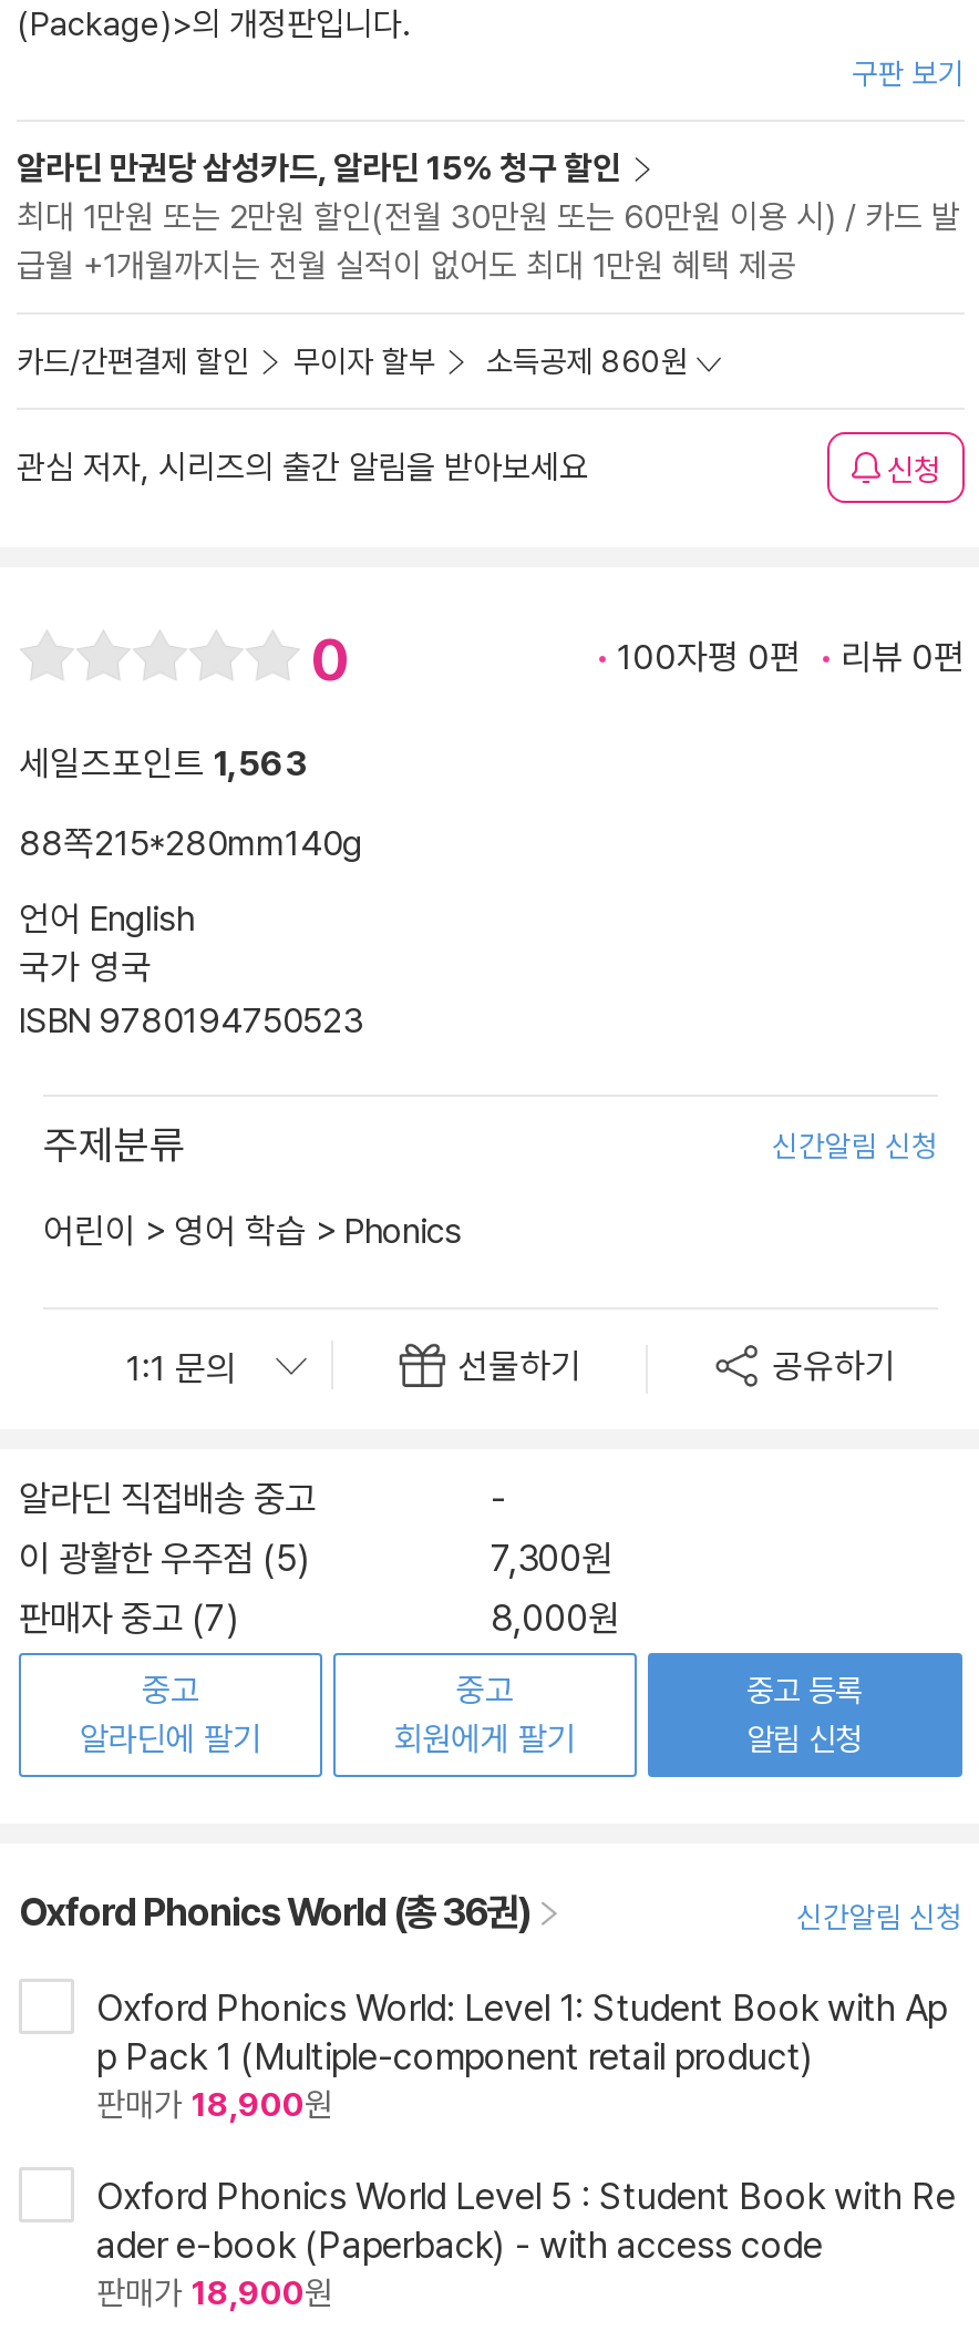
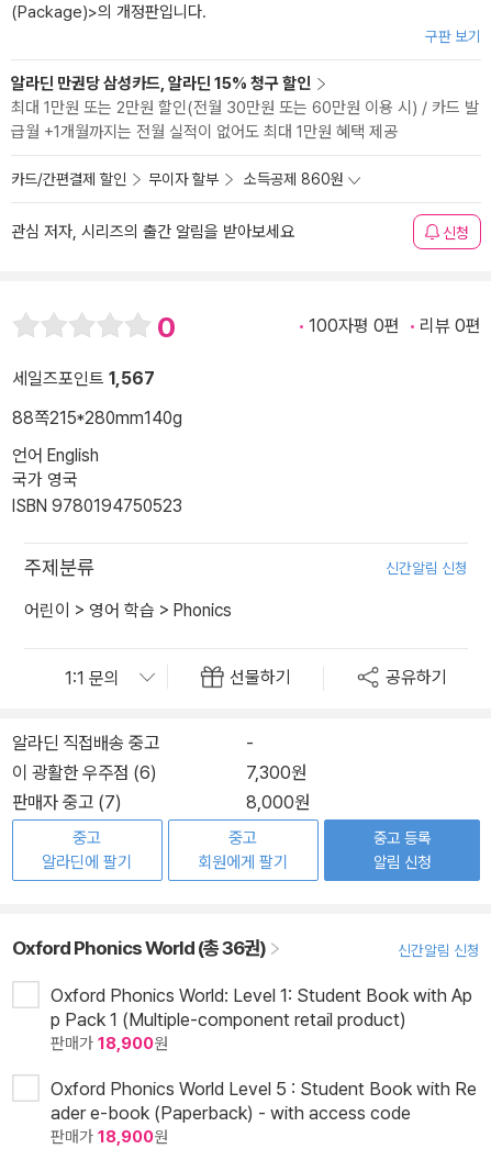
- 세일즈포인트 1,563
+ 세일즈포인트 1,567

- 이 광활한 우주점 (5)
+ 이 광활한 우주점 (6)
